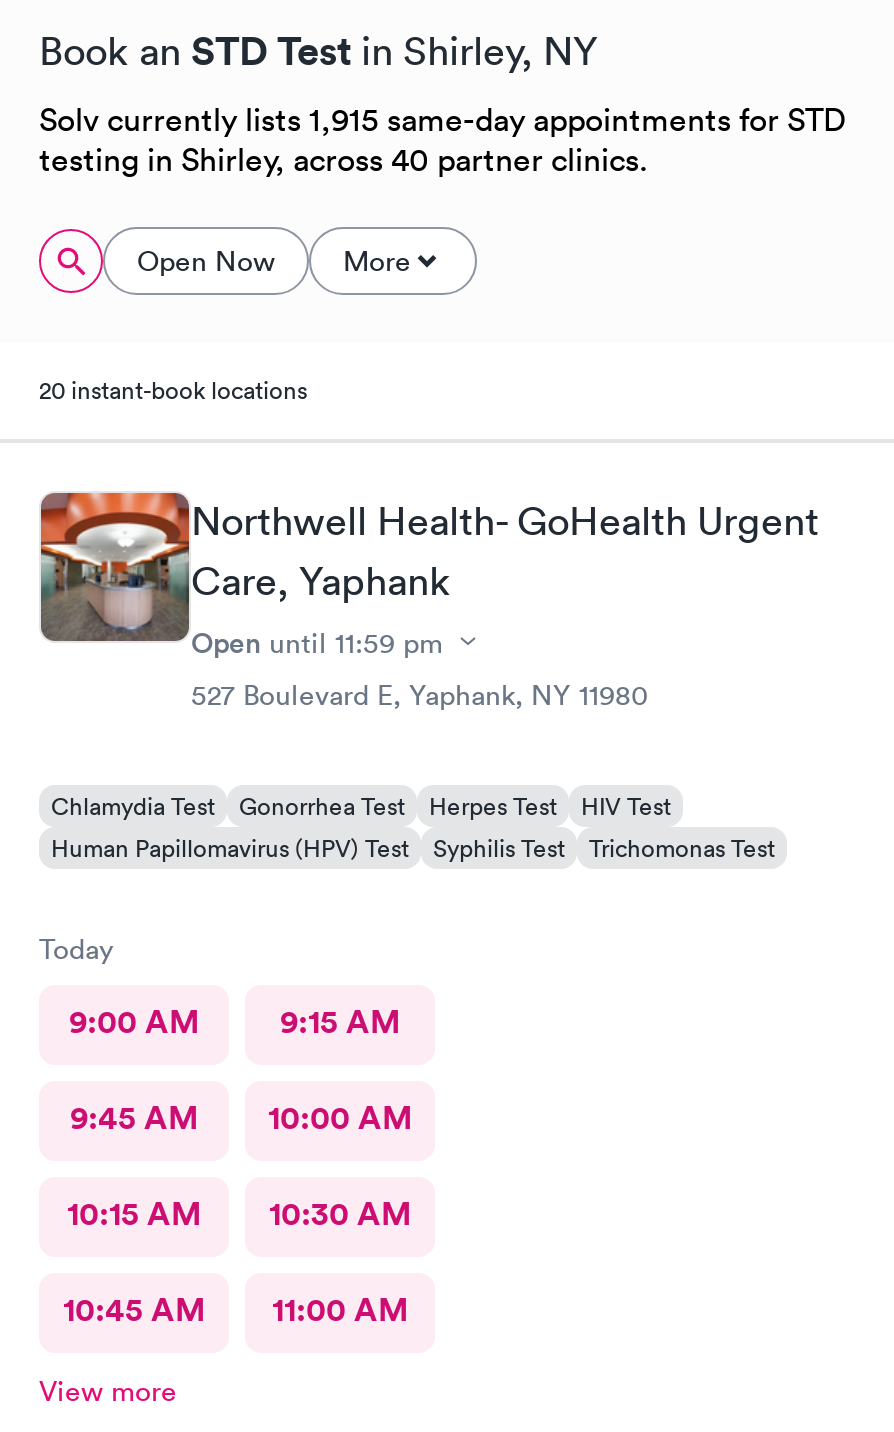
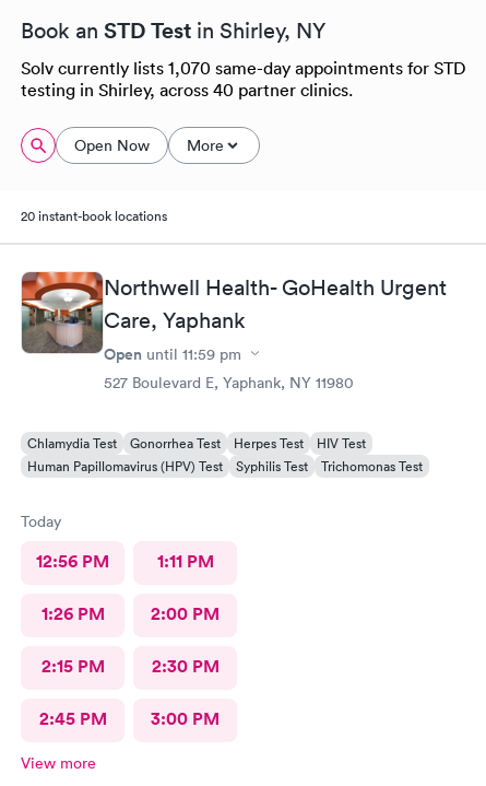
- Solv currently lists 1,915 same-day appointments for STD
+ Solv currently lists 1,070 same-day appointments for STD

- 9:00 AM
- 9:15 AM
+ 12:56 PM
+ 1:11 PM

- 9:45 AM
- 10:00 AM
+ 1:26 PM
+ 2:00 PM

- 10:15 AM
- 10:30 AM
+ 2:15 PM
+ 2:30 PM

- 10:45 AM
- 11:00 AM
+ 2:45 PM
+ 3:00 PM
